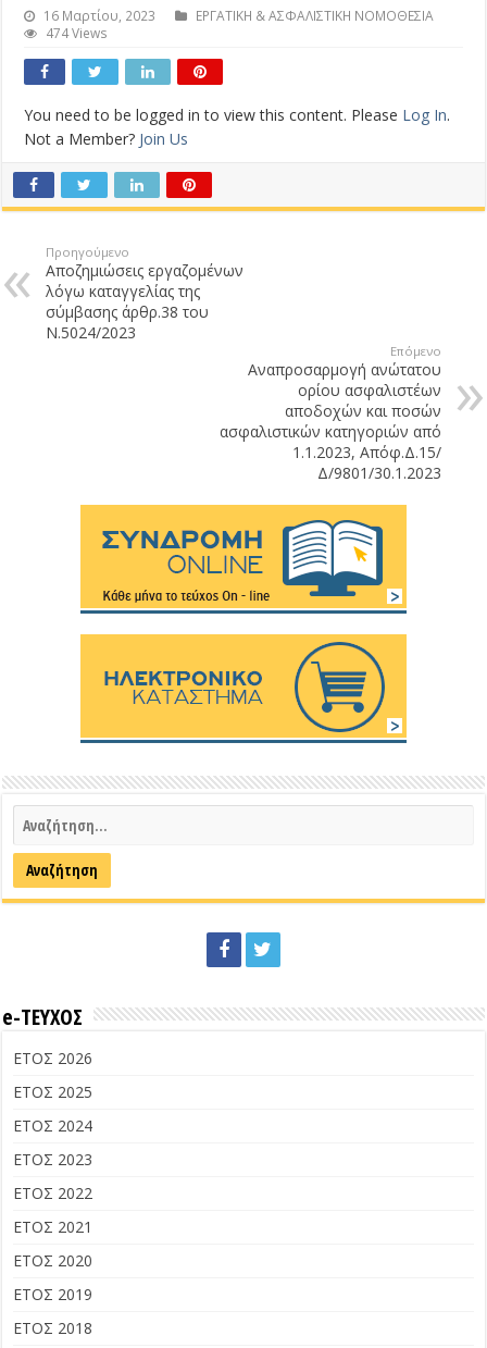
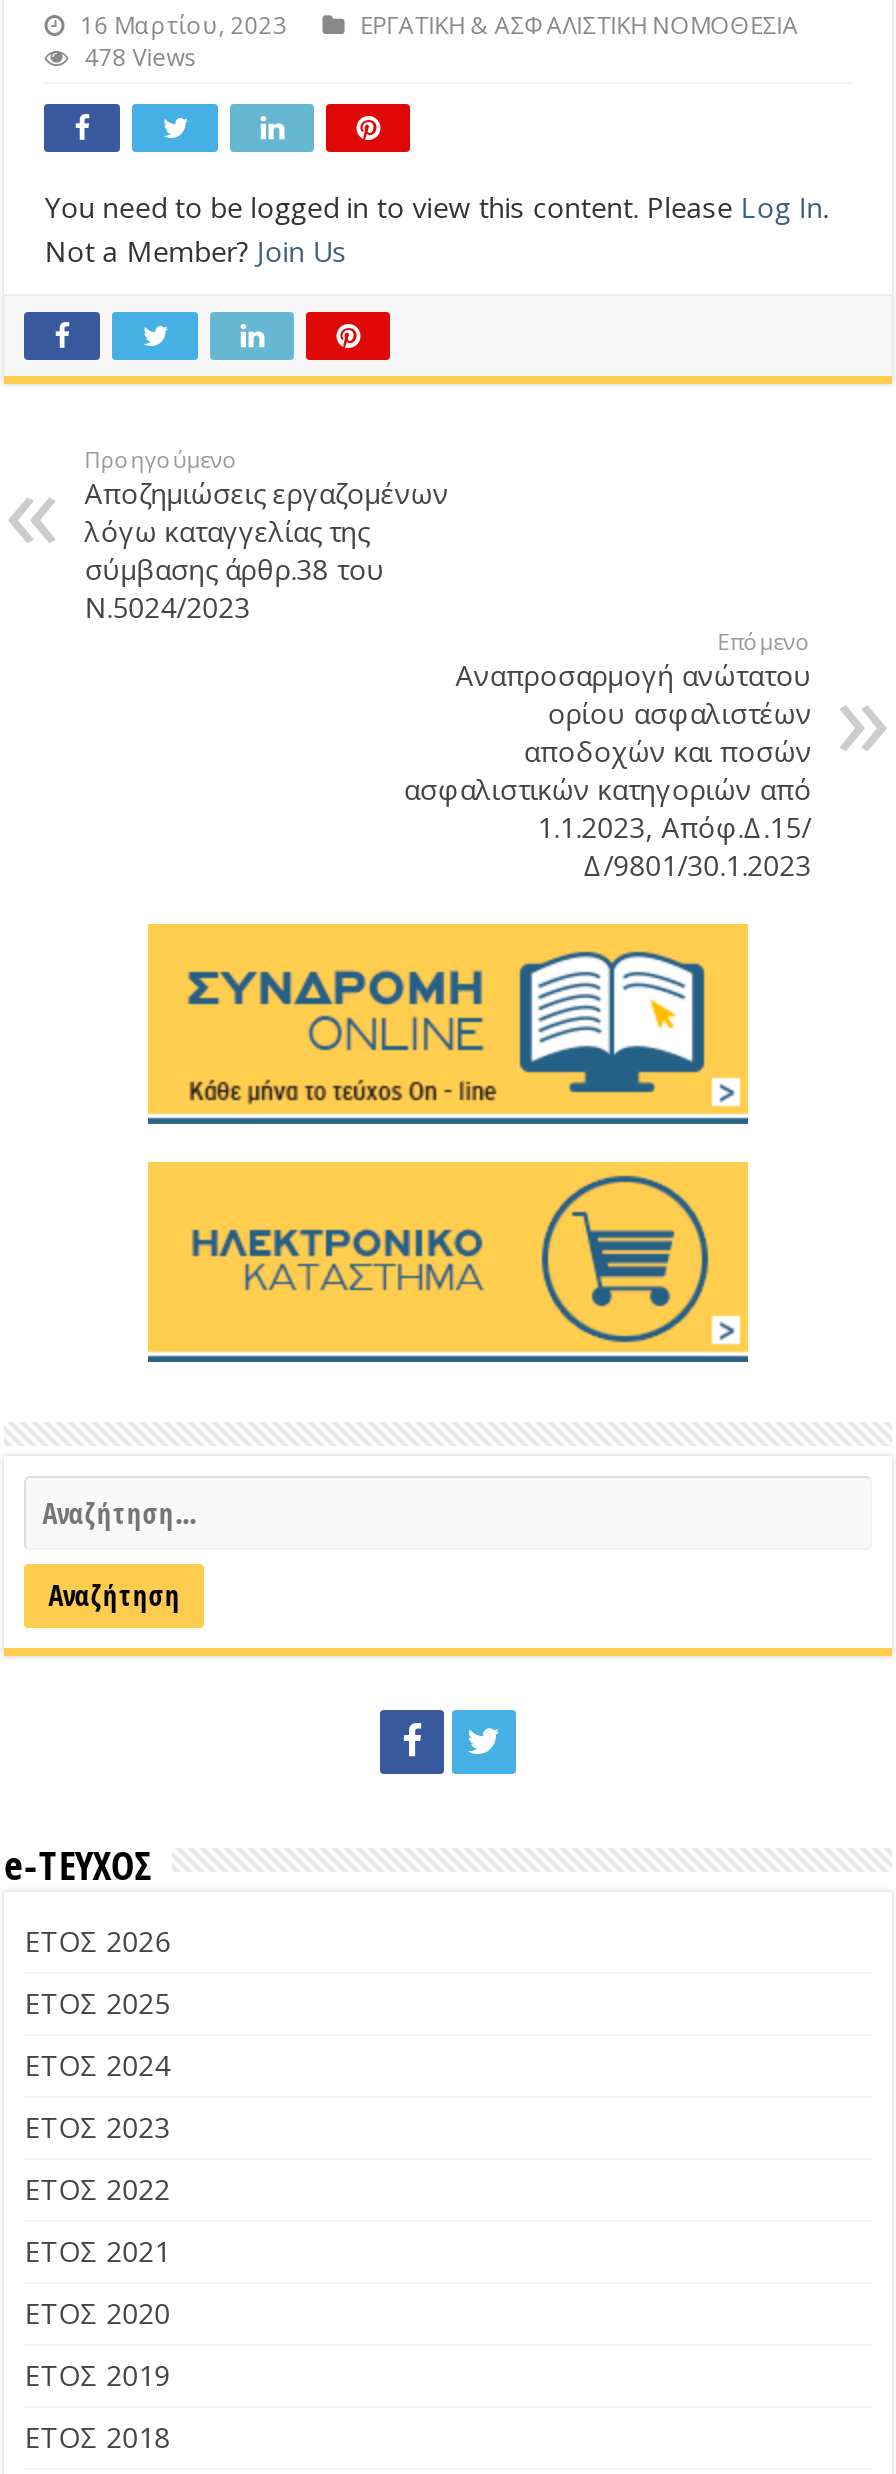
- 474 Views
+ 478 Views
